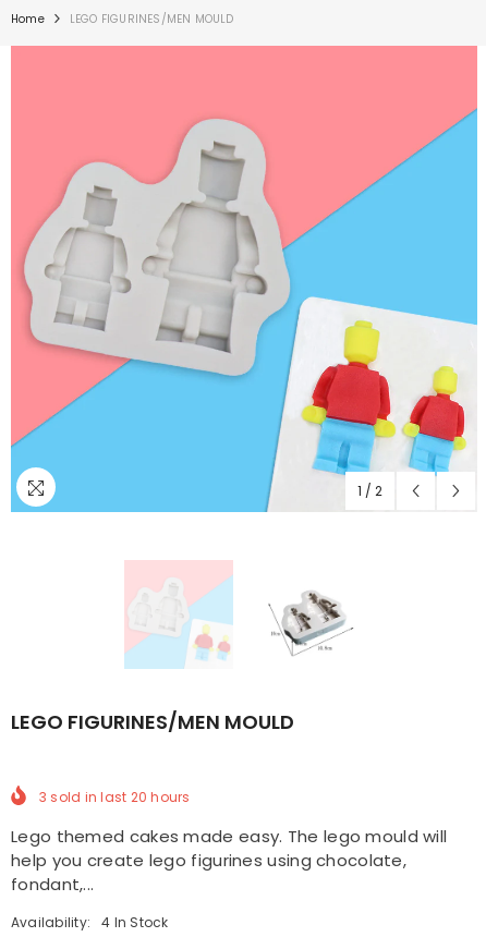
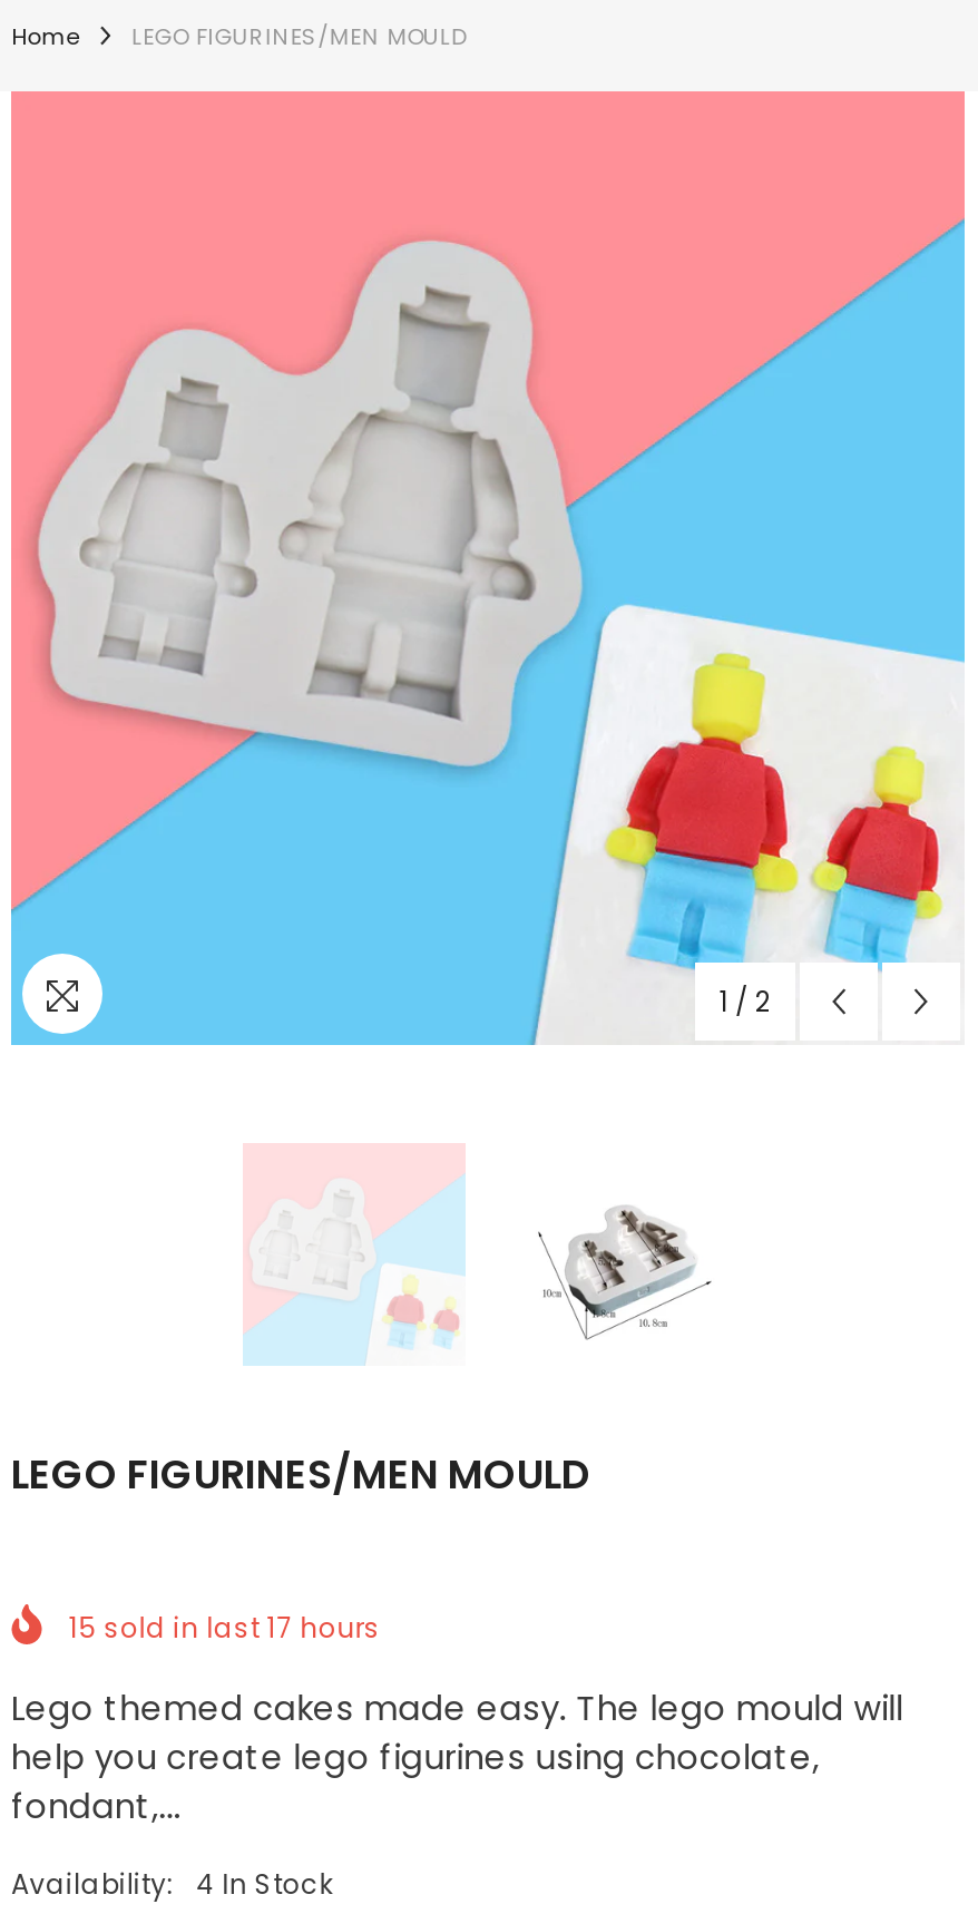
- 3 sold in last 20 hours
+ 15 sold in last 17 hours
